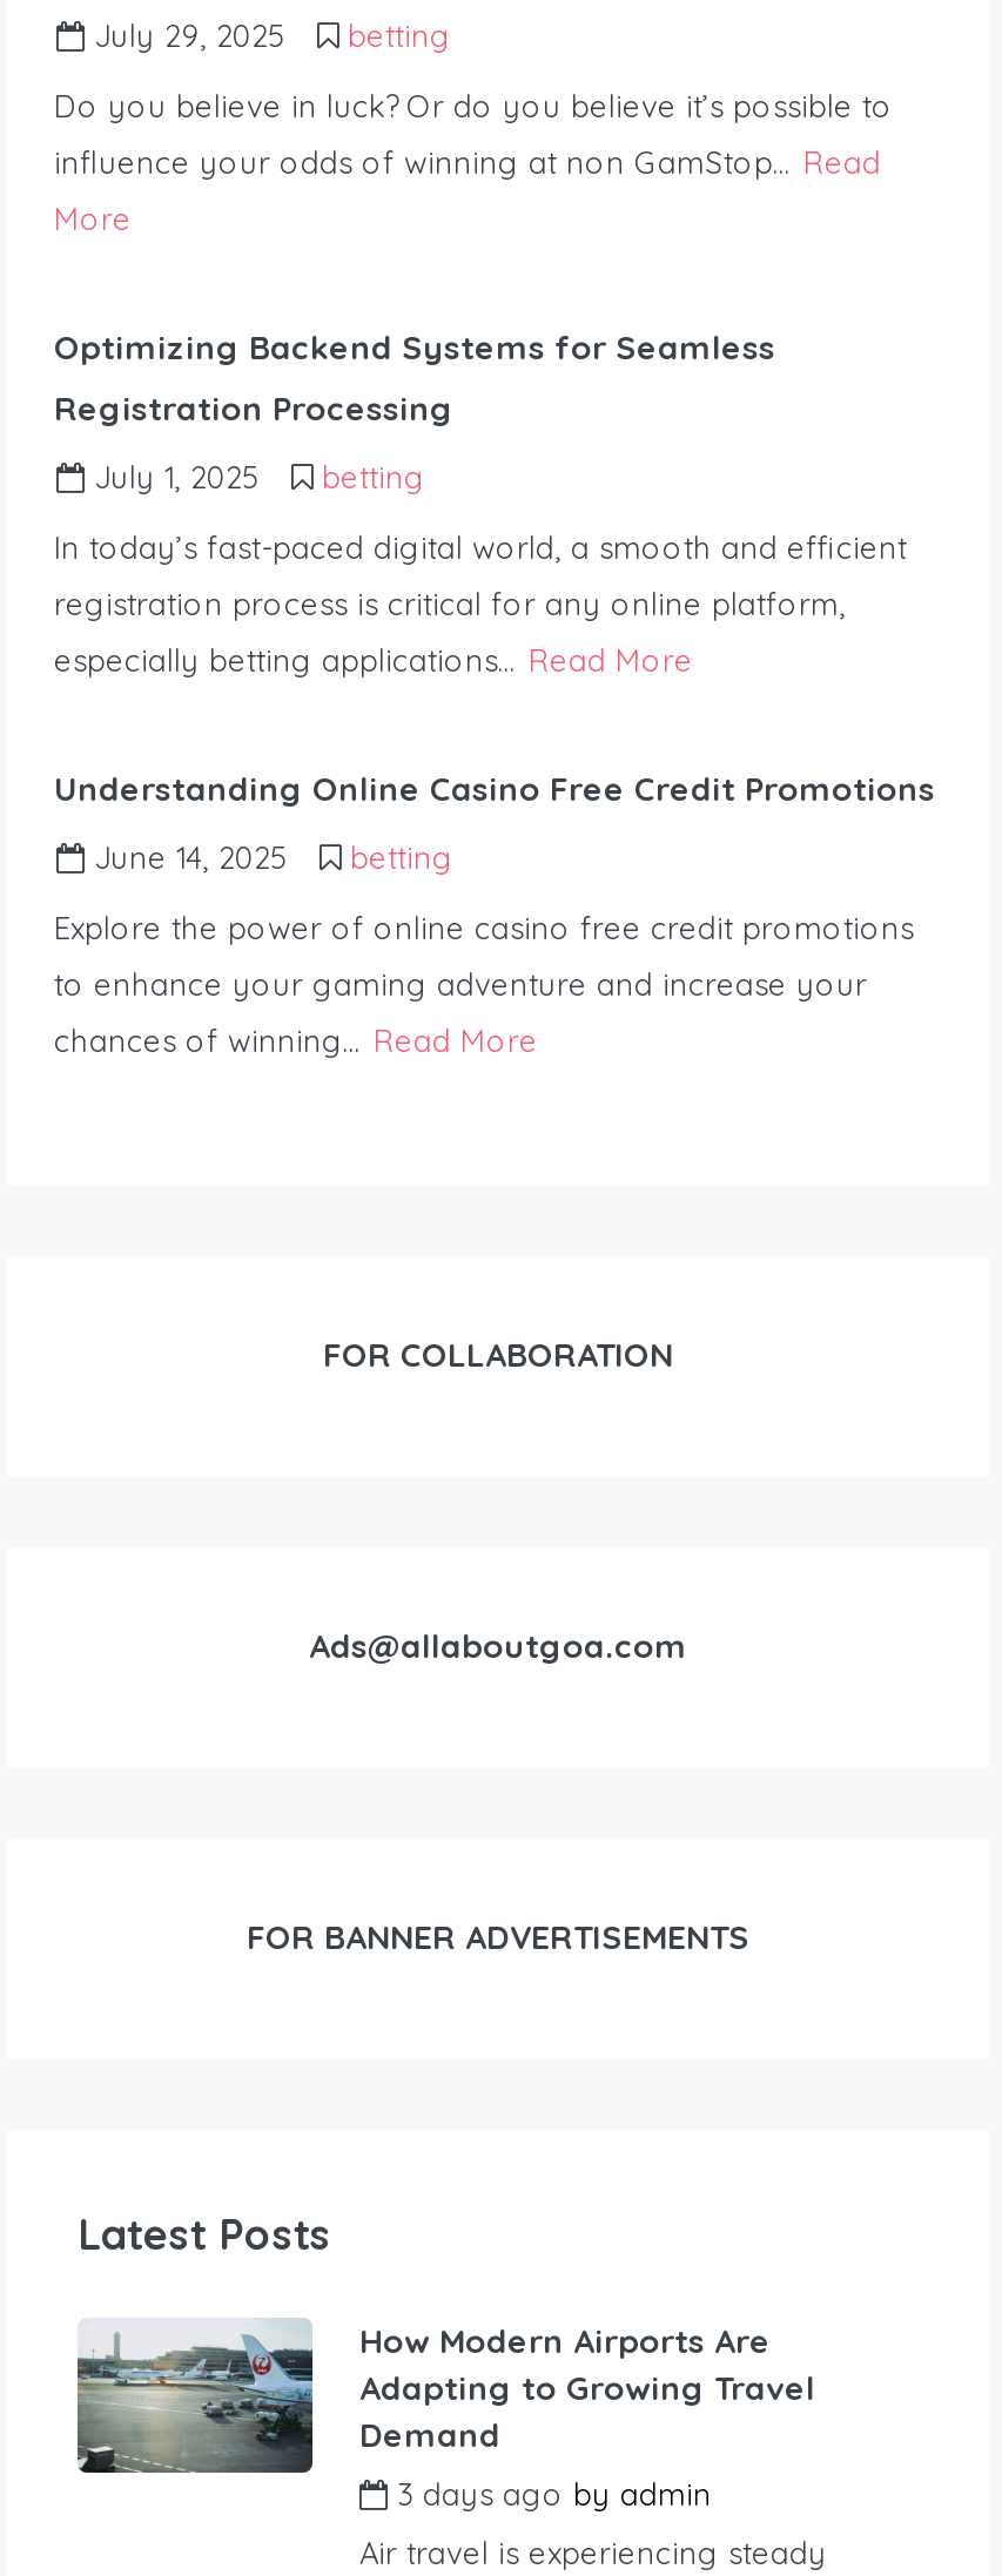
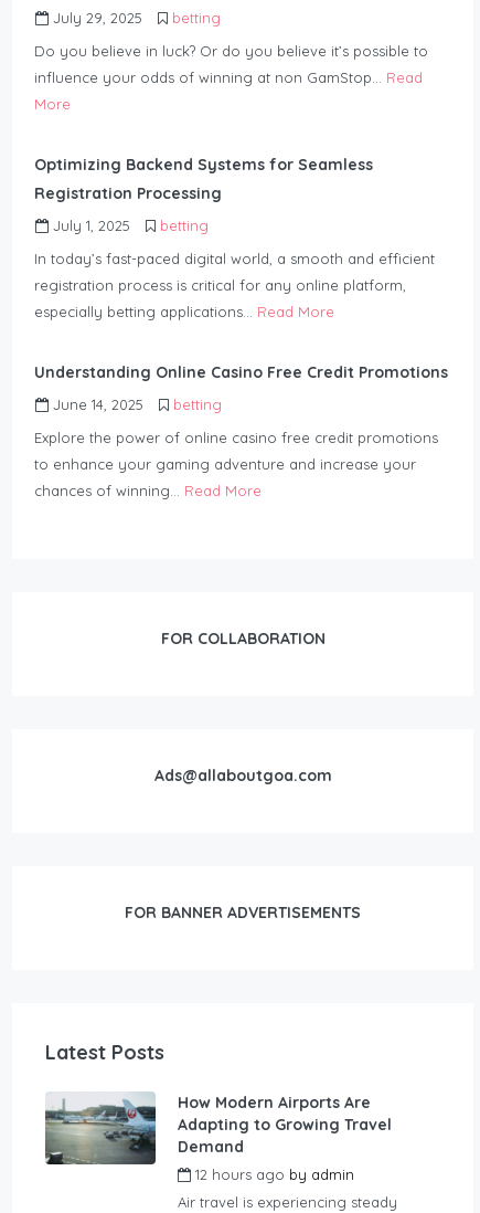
- 3 days ago by admin
+ 12 hours ago by admin
